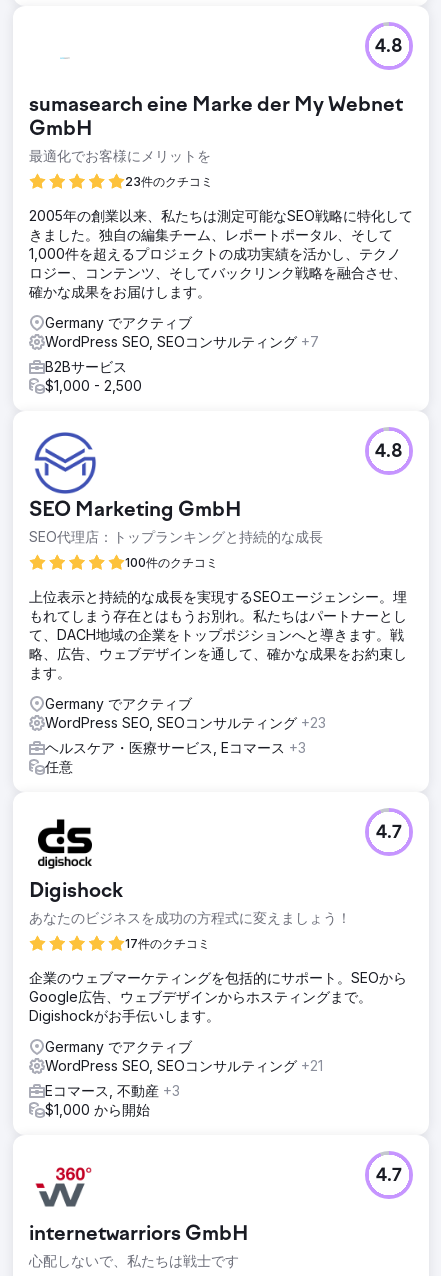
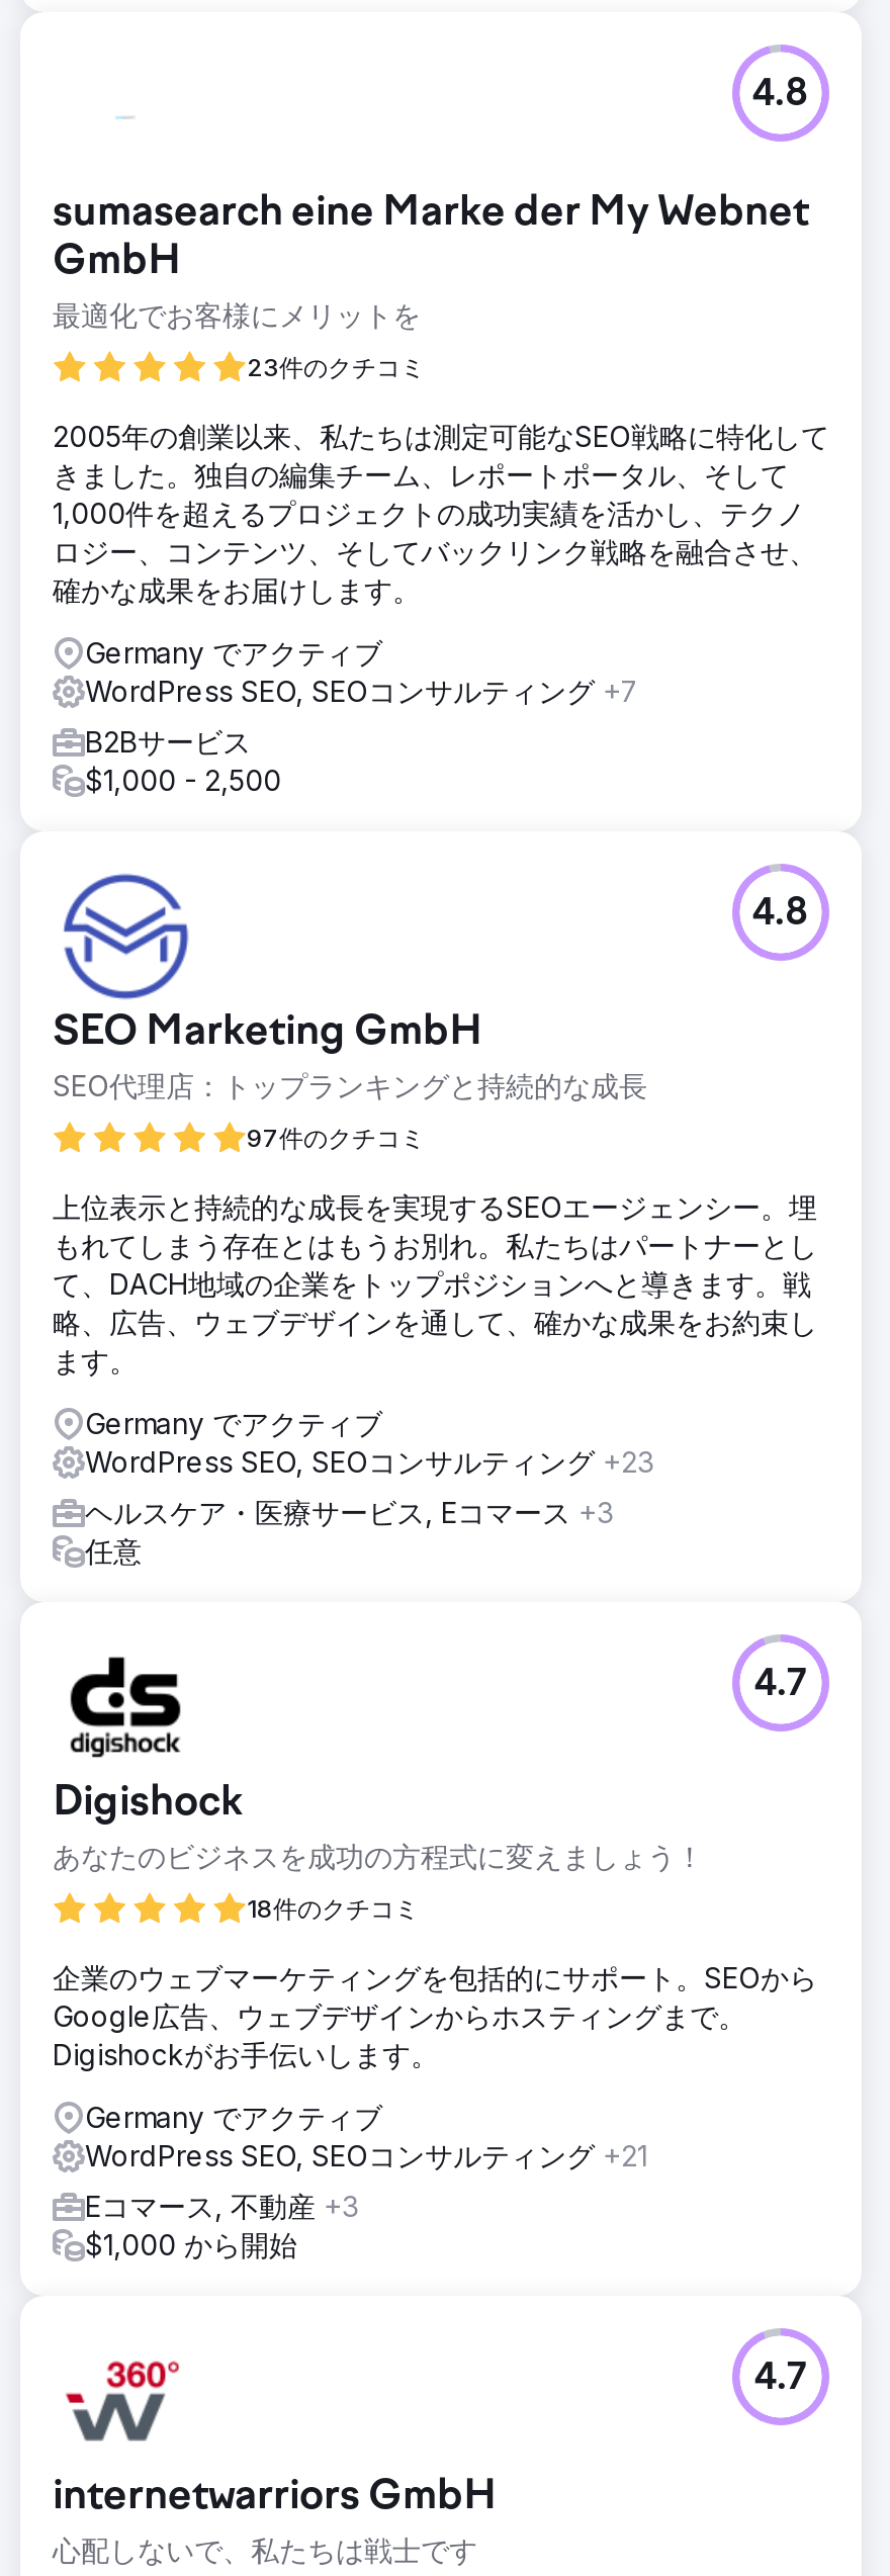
- 100件のクチコミ
+ 97件のクチコミ

- 17件のクチコミ
+ 18件のクチコミ
